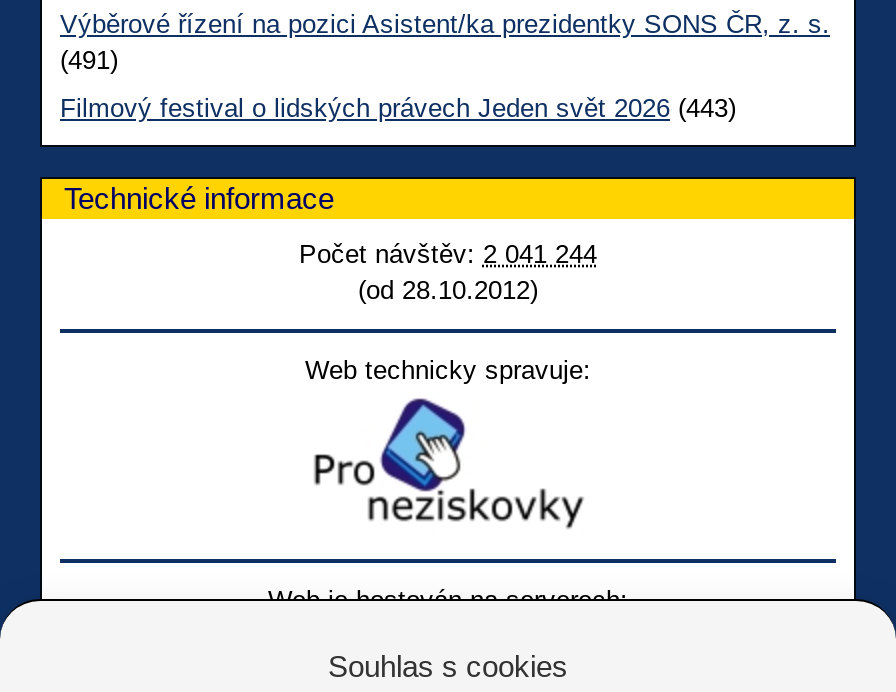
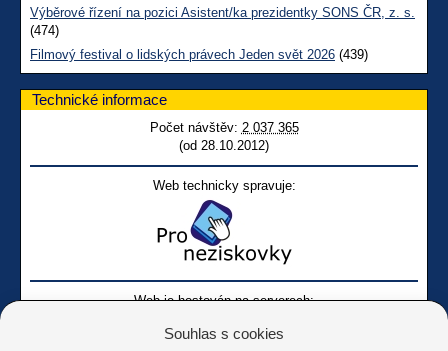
- (491)
+ (474)

- Filmový festival o lidských právech Jeden svět 2026 (443)
+ Filmový festival o lidských právech Jeden svět 2026 (439)

- Počet návštěv: 2 041 244
+ Počet návštěv: 2 037 365
